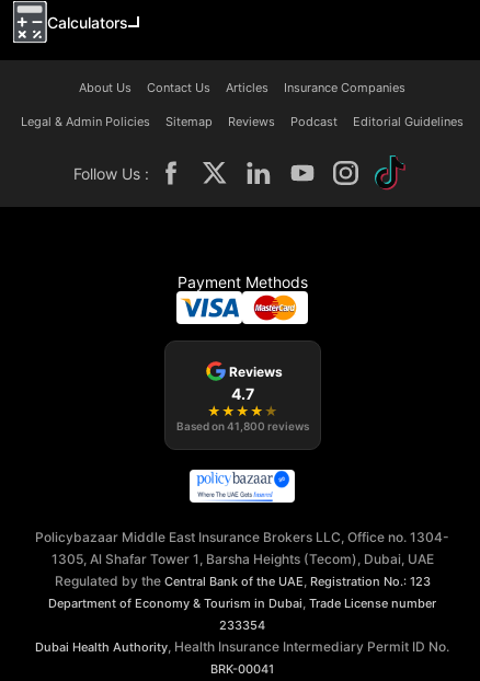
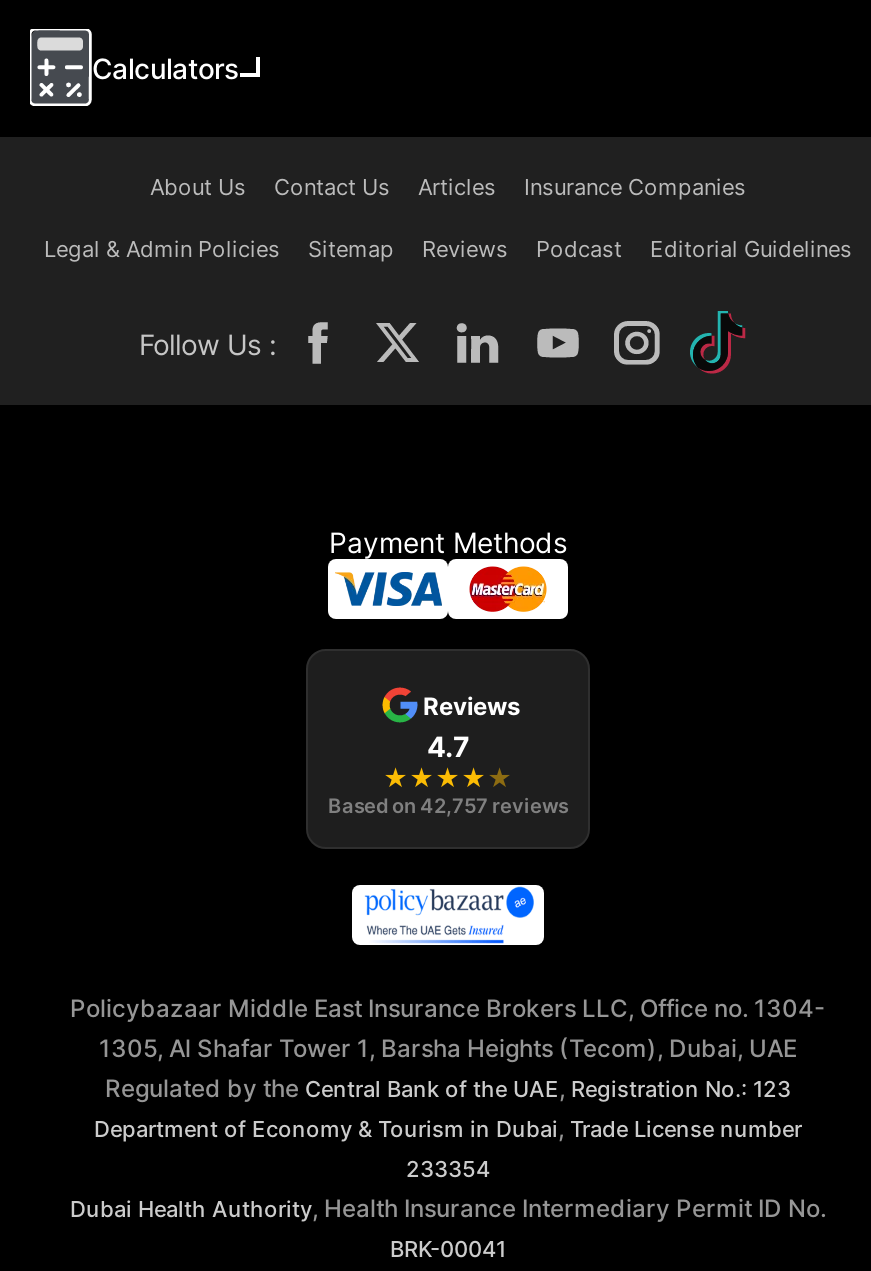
- Based on 41,800 reviews
+ Based on 42,757 reviews
